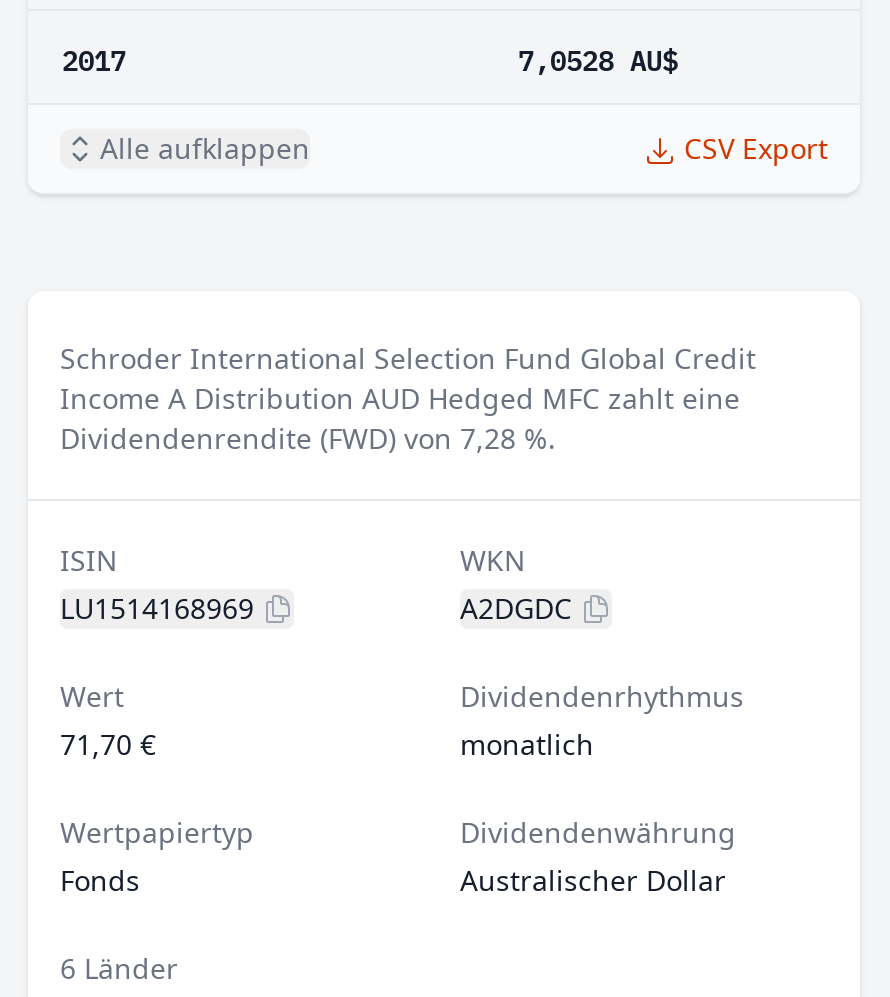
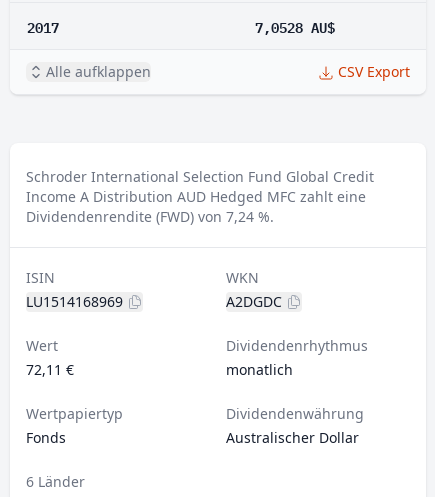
- Dividendenrendite (FWD) von 7,28 %.
+ Dividendenrendite (FWD) von 7,24 %.

- 71,70 €
+ 72,11 €
